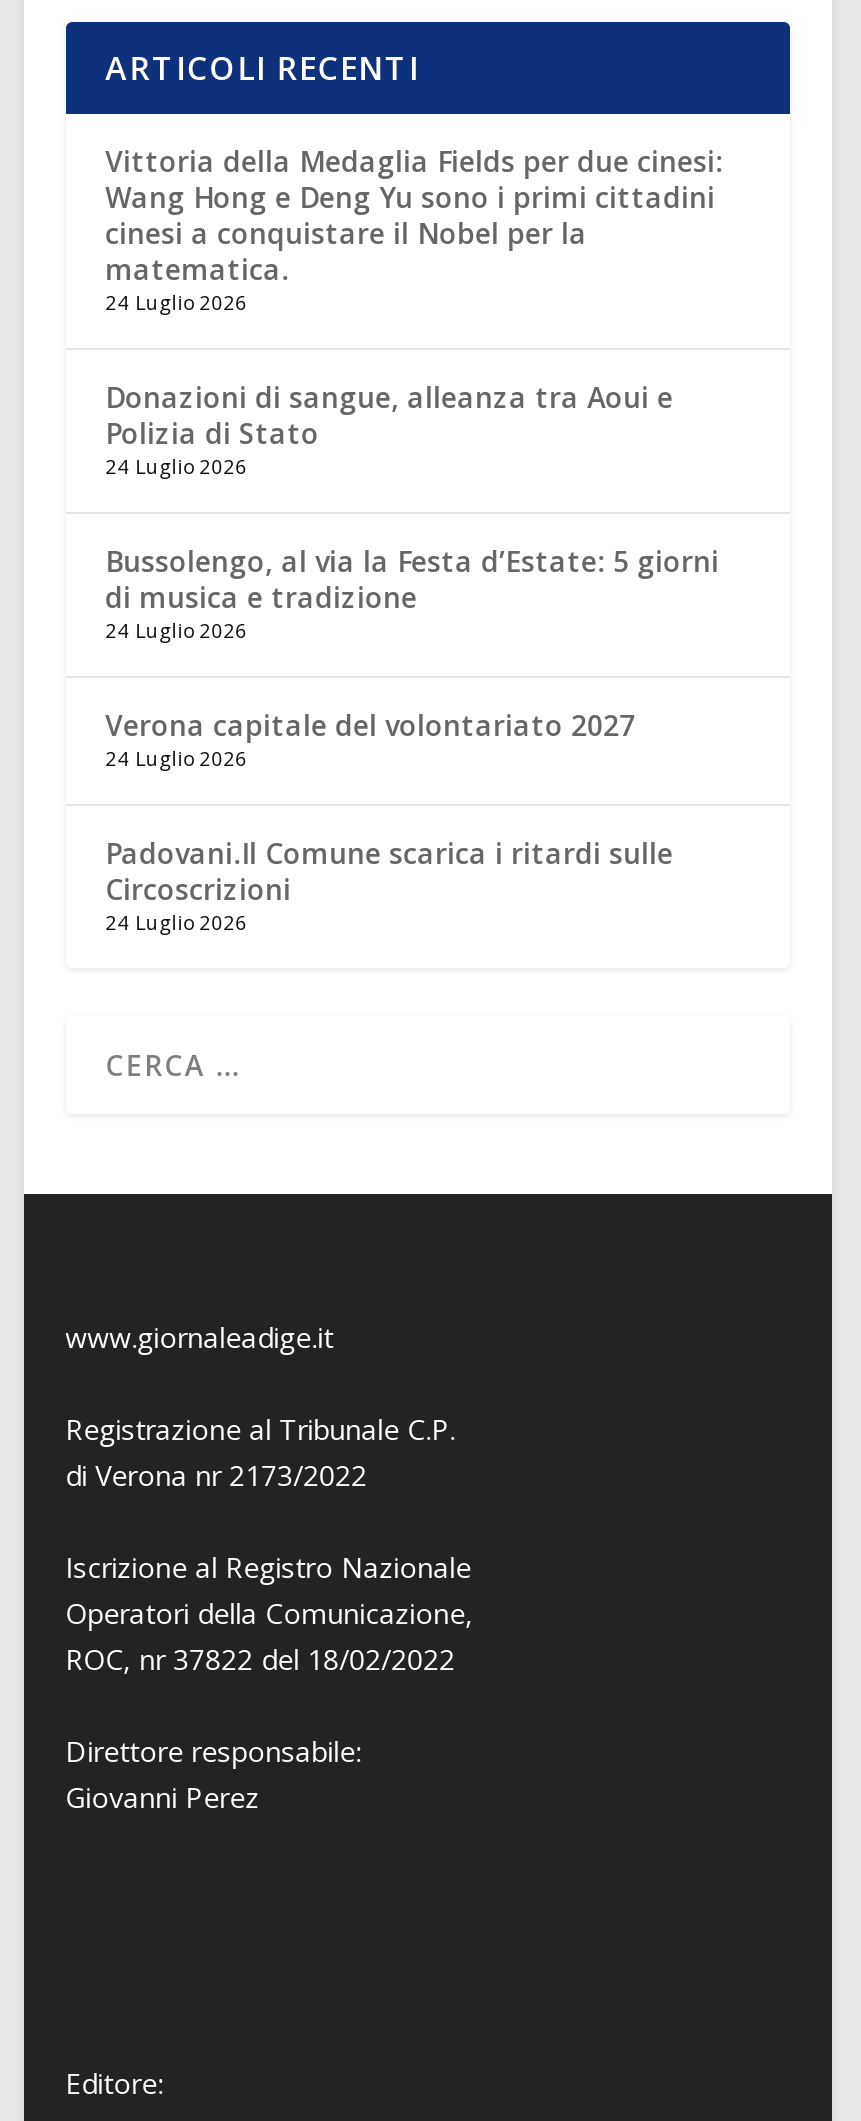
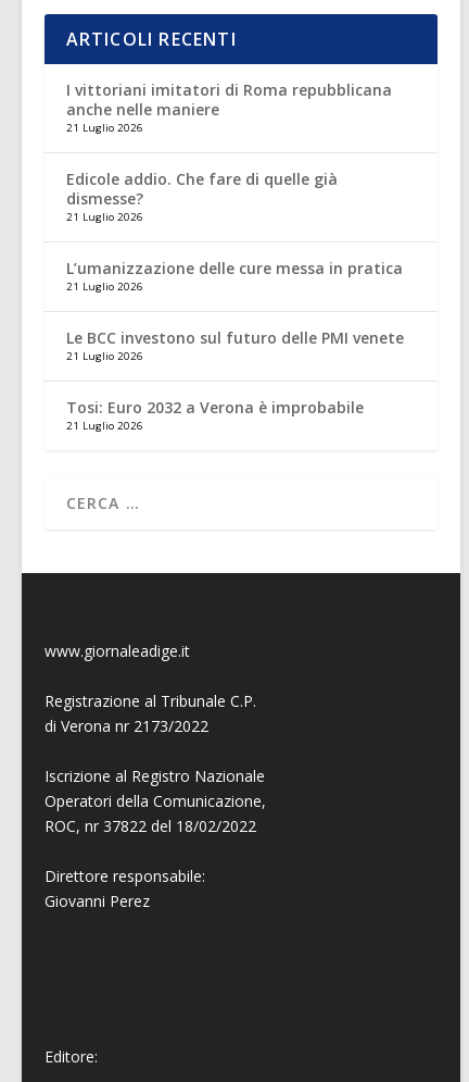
- Vittoria della Medaglia Fields per due cinesi:
- Wang Hong e Deng Yu sono i primi cittadini
- cinesi a conquistare il Nobel per la
- matematica.
- 24 Luglio 2026
+ I vittoriani imitatori di Roma repubblicana
+ anche nelle maniere
+ 21 Luglio 2026

- Donazioni di sangue, alleanza tra Aoui e
- Polizia di Stato
- 24 Luglio 2026
+ Edicole addio. Che fare di quelle già
+ dismesse?
+ 21 Luglio 2026

- Bussolengo, al via la Festa d’Estate: 5 giorni
- di musica e tradizione
- 24 Luglio 2026
+ L’umanizzazione delle cure messa in pratica
+ 21 Luglio 2026

- Verona capitale del volontariato 2027
- 24 Luglio 2026
+ Le BCC investono sul futuro delle PMI venete
+ 21 Luglio 2026

- Padovani.Il Comune scarica i ritardi sulle
- Circoscrizioni
- 24 Luglio 2026
+ Tosi: Euro 2032 a Verona è improbabile
+ 21 Luglio 2026
